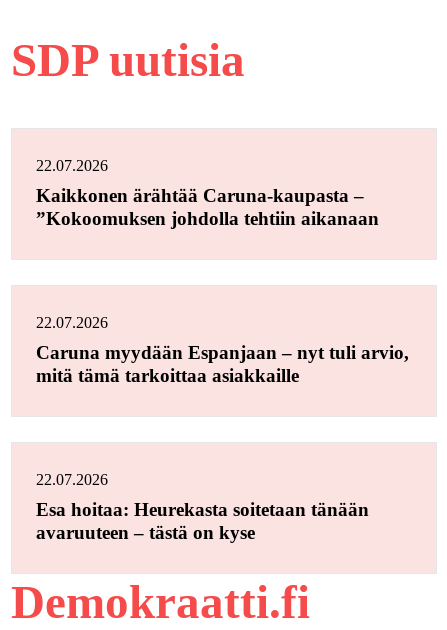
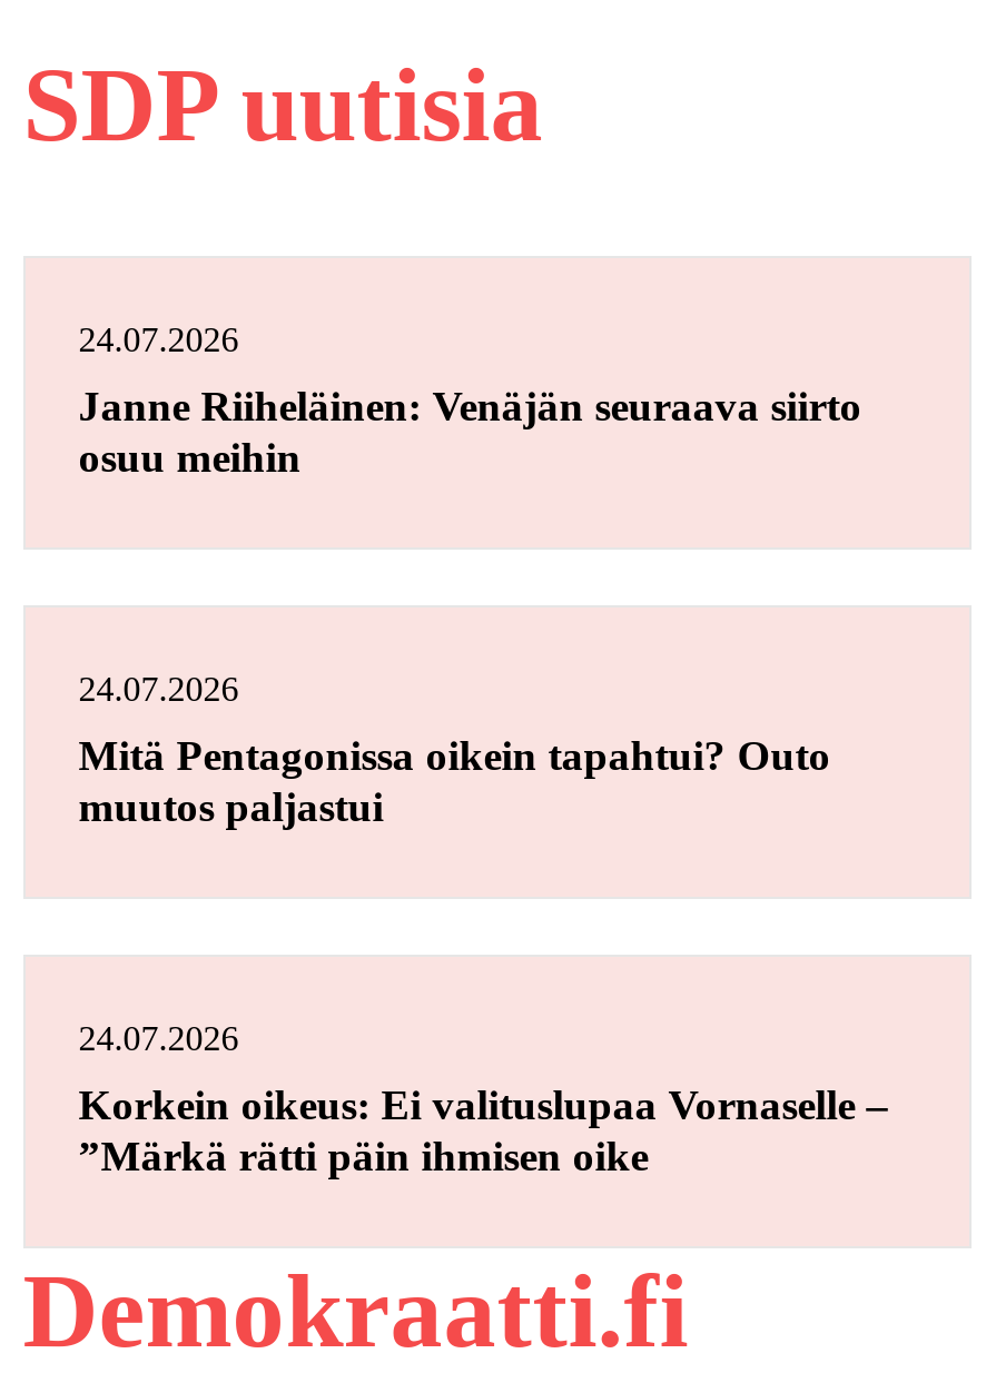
- 22.07.2026
+ 24.07.2026

- Kaikkonen ärähtää Caruna-kaupasta –
- ”Kokoomuksen johdolla tehtiin aikanaan
+ Janne Riiheläinen: Venäjän seuraava siirto
+ osuu meihin

- 22.07.2026
+ 24.07.2026

- Caruna myydään Espanjaan – nyt tuli arvio,
- mitä tämä tarkoittaa asiakkaille
+ Mitä Pentagonissa oikein tapahtui? Outo
+ muutos paljastui

- 22.07.2026
+ 24.07.2026

- Esa hoitaa: Heurekasta soitetaan tänään
- avaruuteen – tästä on kyse
+ Korkein oikeus: Ei valituslupaa Vornaselle –
+ ”Märkä rätti päin ihmisen oike
